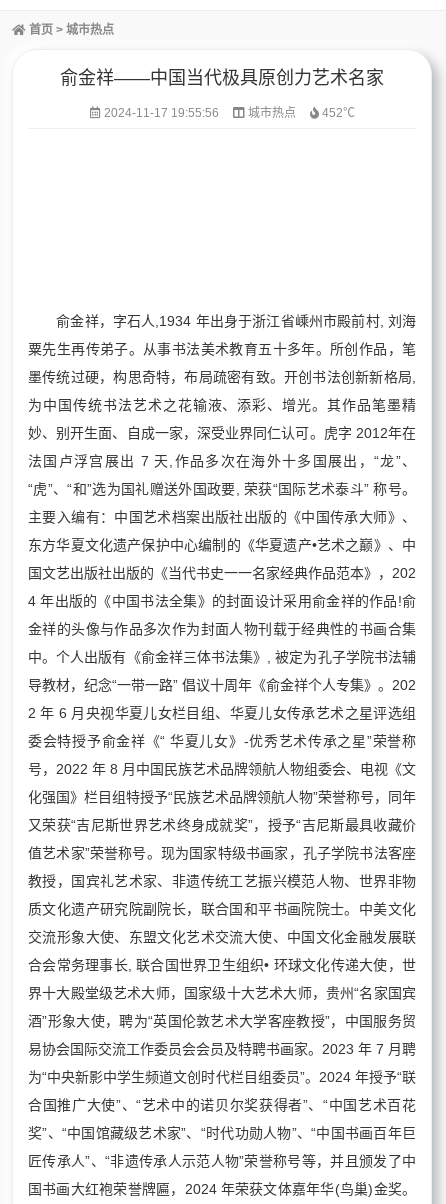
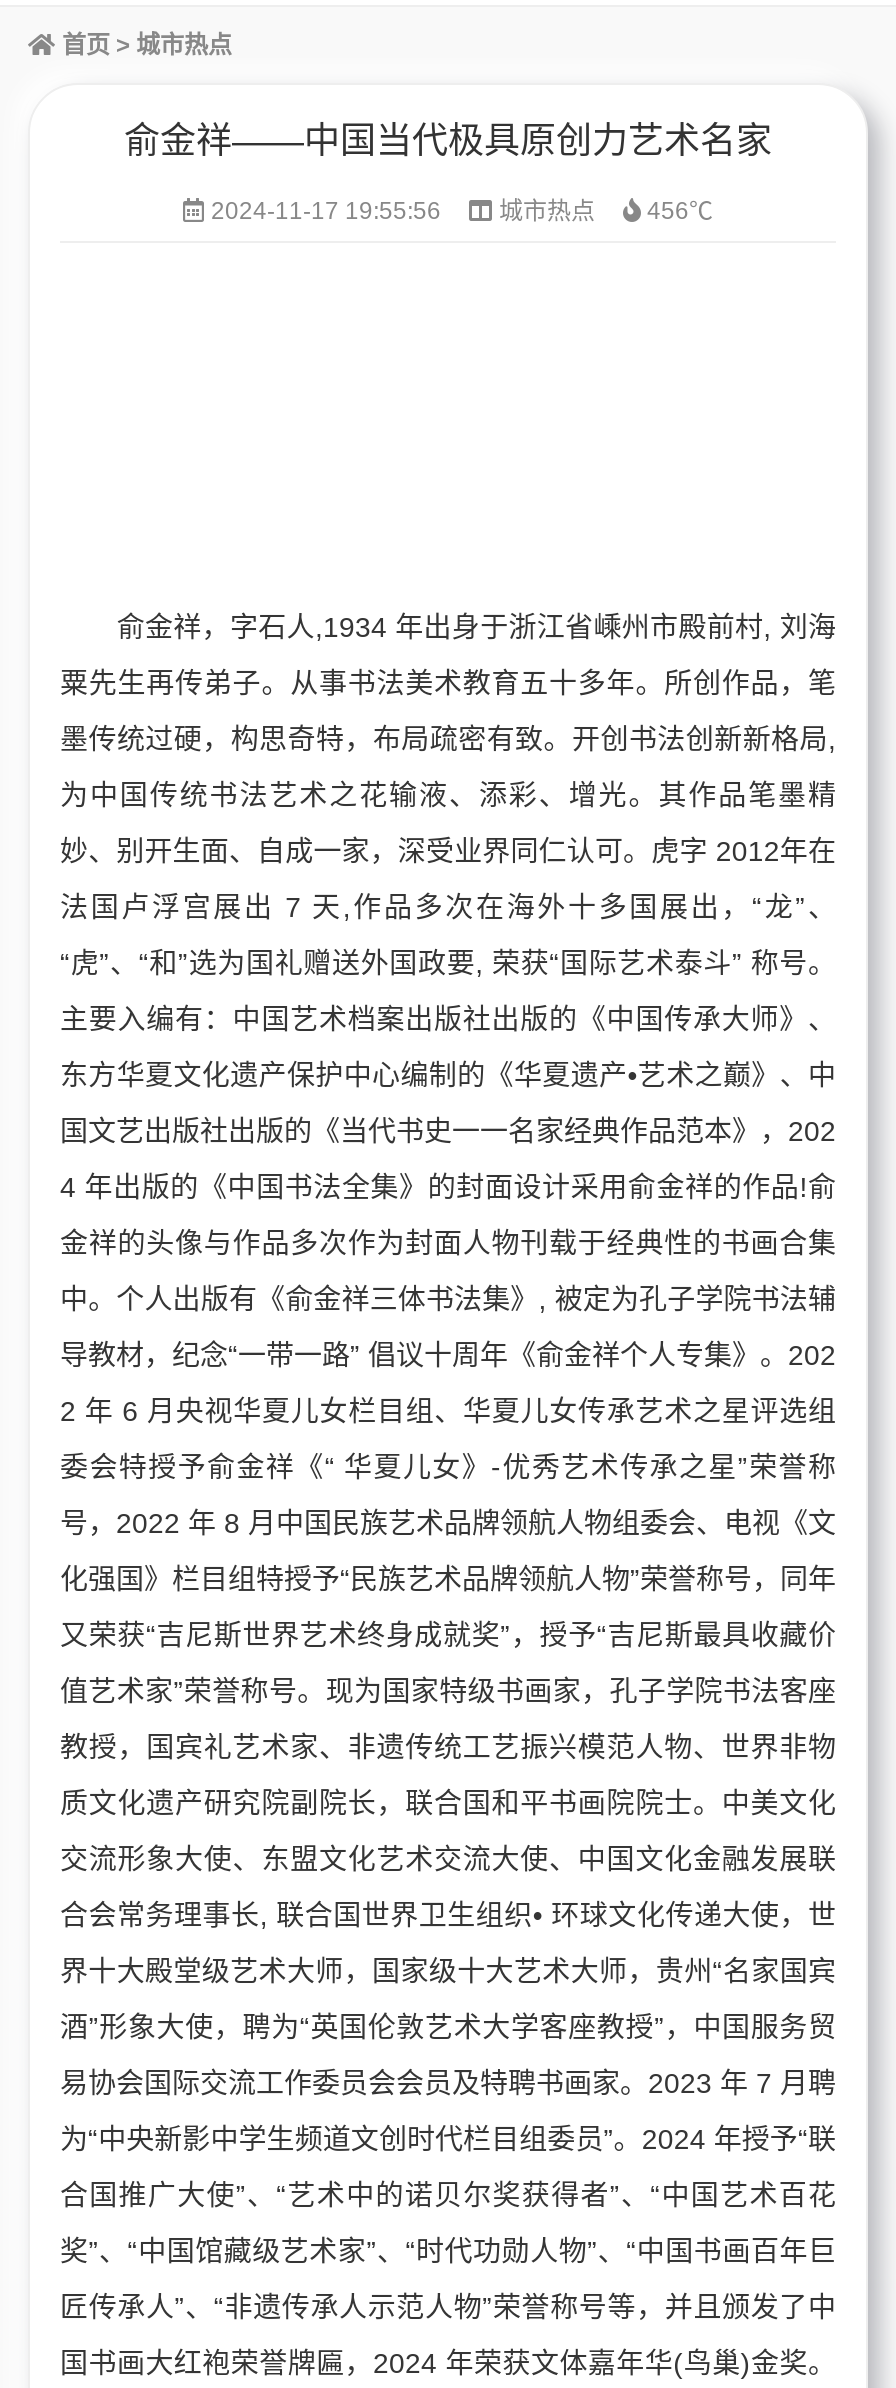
- 城市热点 452℃
+ 城市热点 456℃
